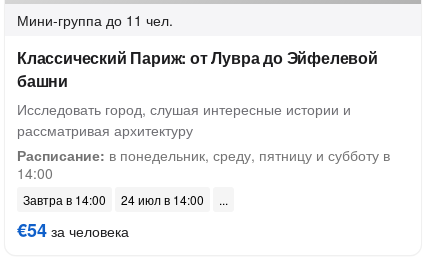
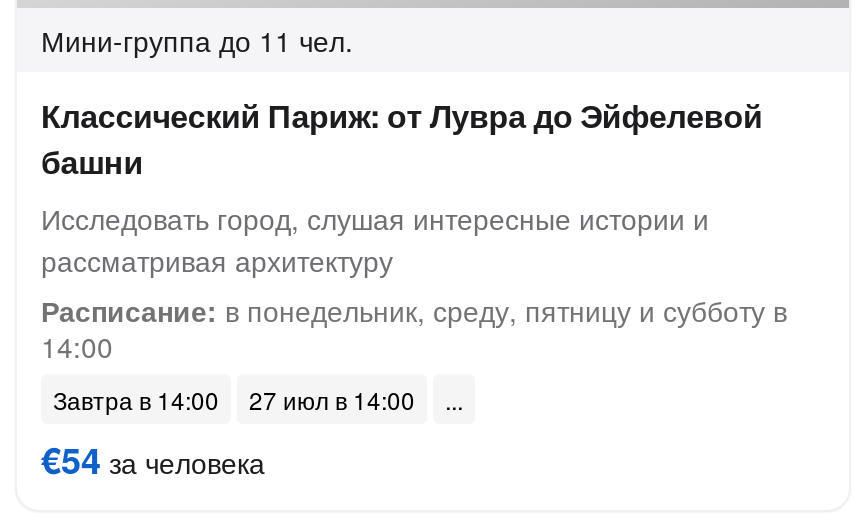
- Завтра в 14:00 24 июл в 14:00
+ Завтра в 14:00 27 июл в 14:00
